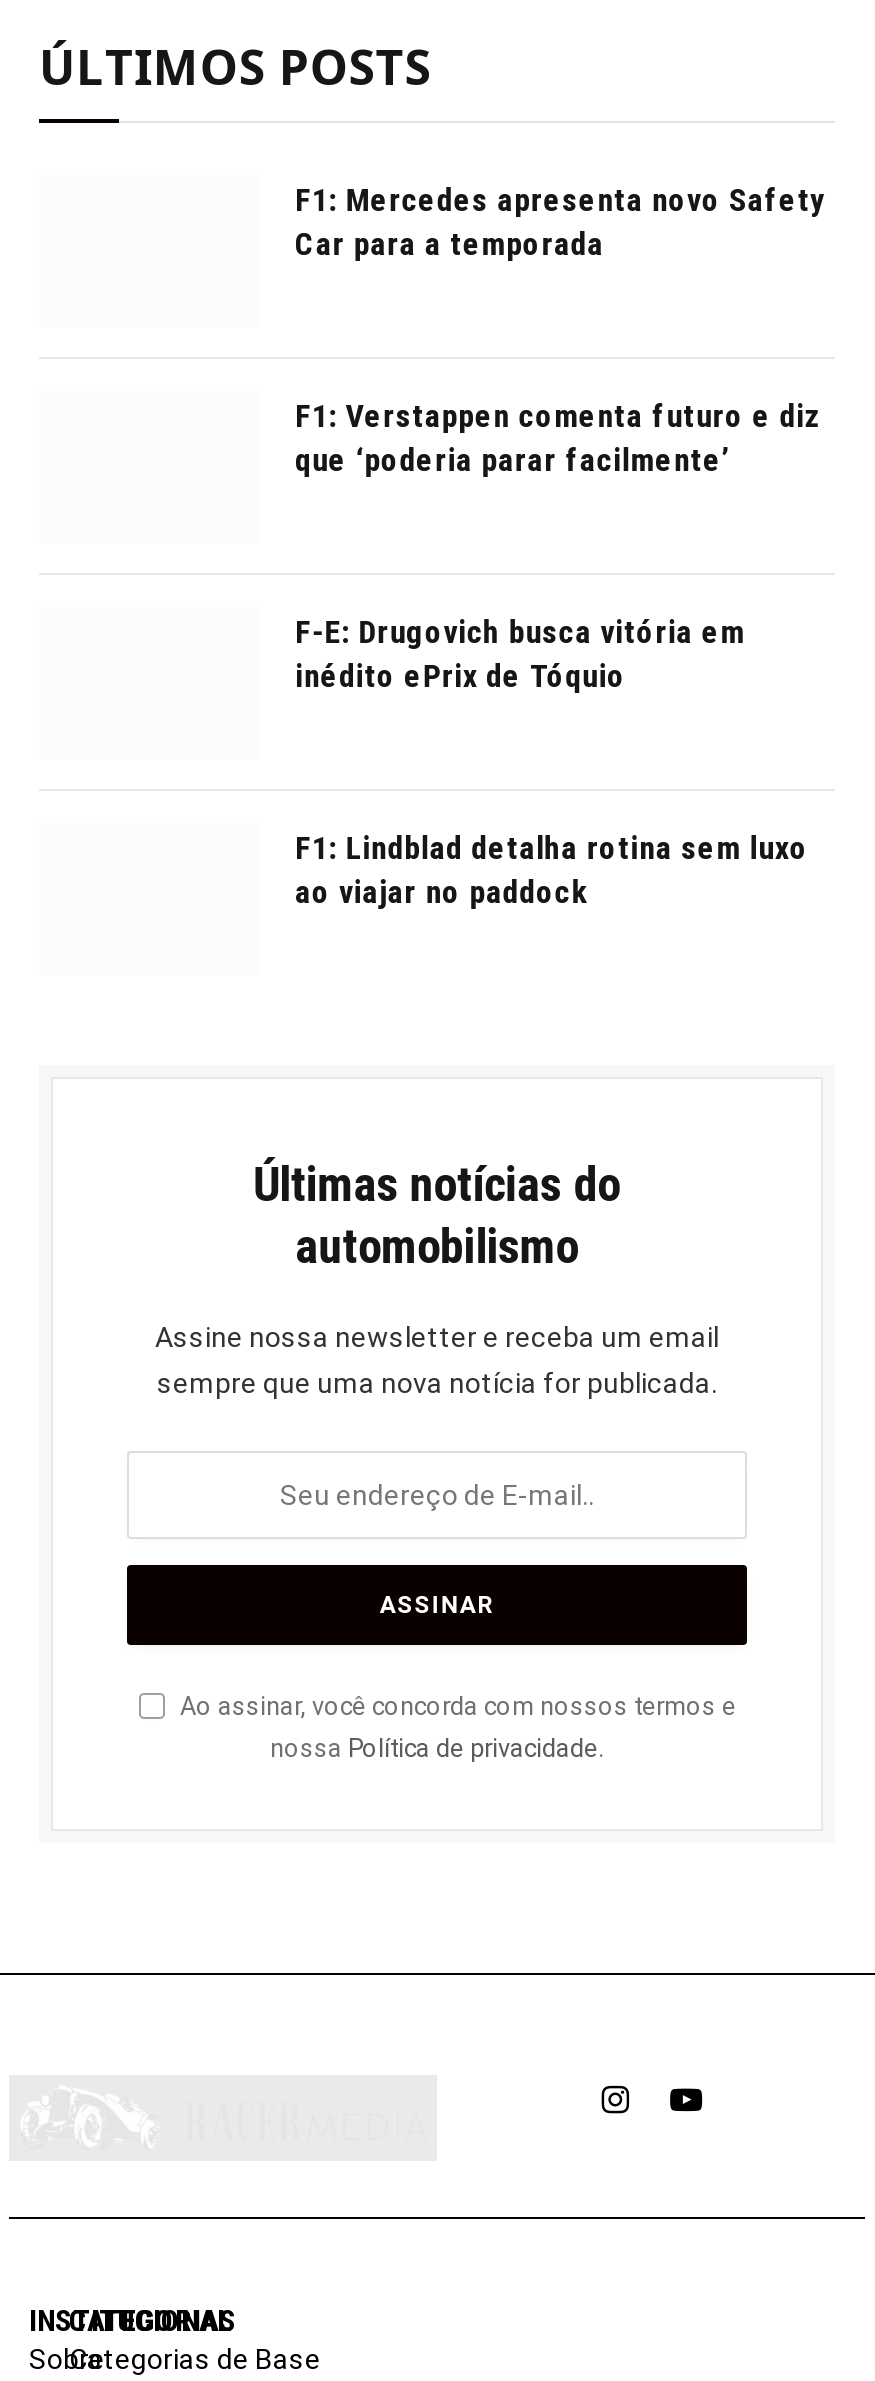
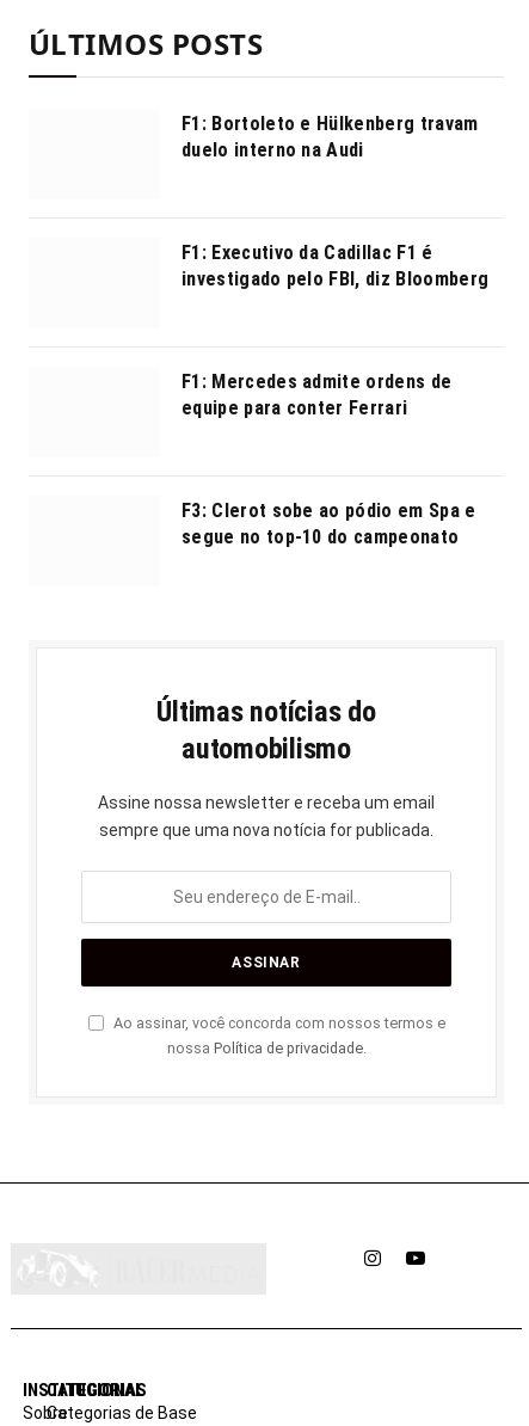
- F1: Mercedes apresenta novo Safety
- Car para a temporada
+ F1: Bortoleto e Hülkenberg travam
+ duelo interno na Audi

- F1: Verstappen comenta futuro e diz
- que ‘poderia parar facilmente’
+ F1: Executivo da Cadillac F1 é
+ investigado pelo FBI, diz Bloomberg

- F-E: Drugovich busca vitória em
- inédito ePrix de Tóquio
+ F1: Mercedes admite ordens de
+ equipe para conter Ferrari

- F1: Lindblad detalha rotina sem luxo
- ao viajar no paddock
+ F3: Clerot sobe ao pódio em Spa e
+ segue no top-10 do campeonato
